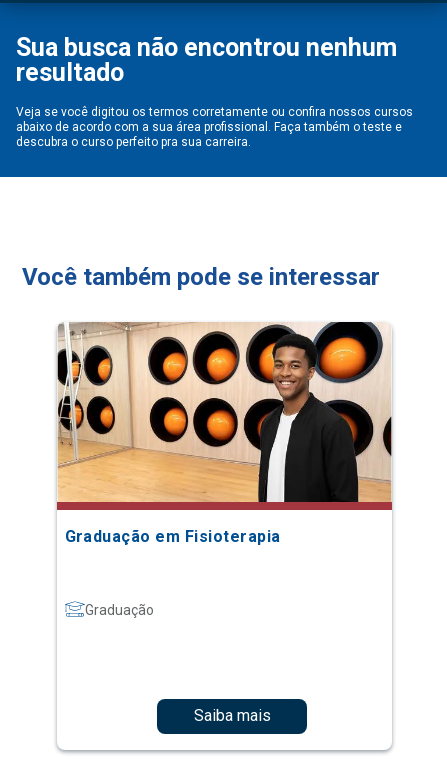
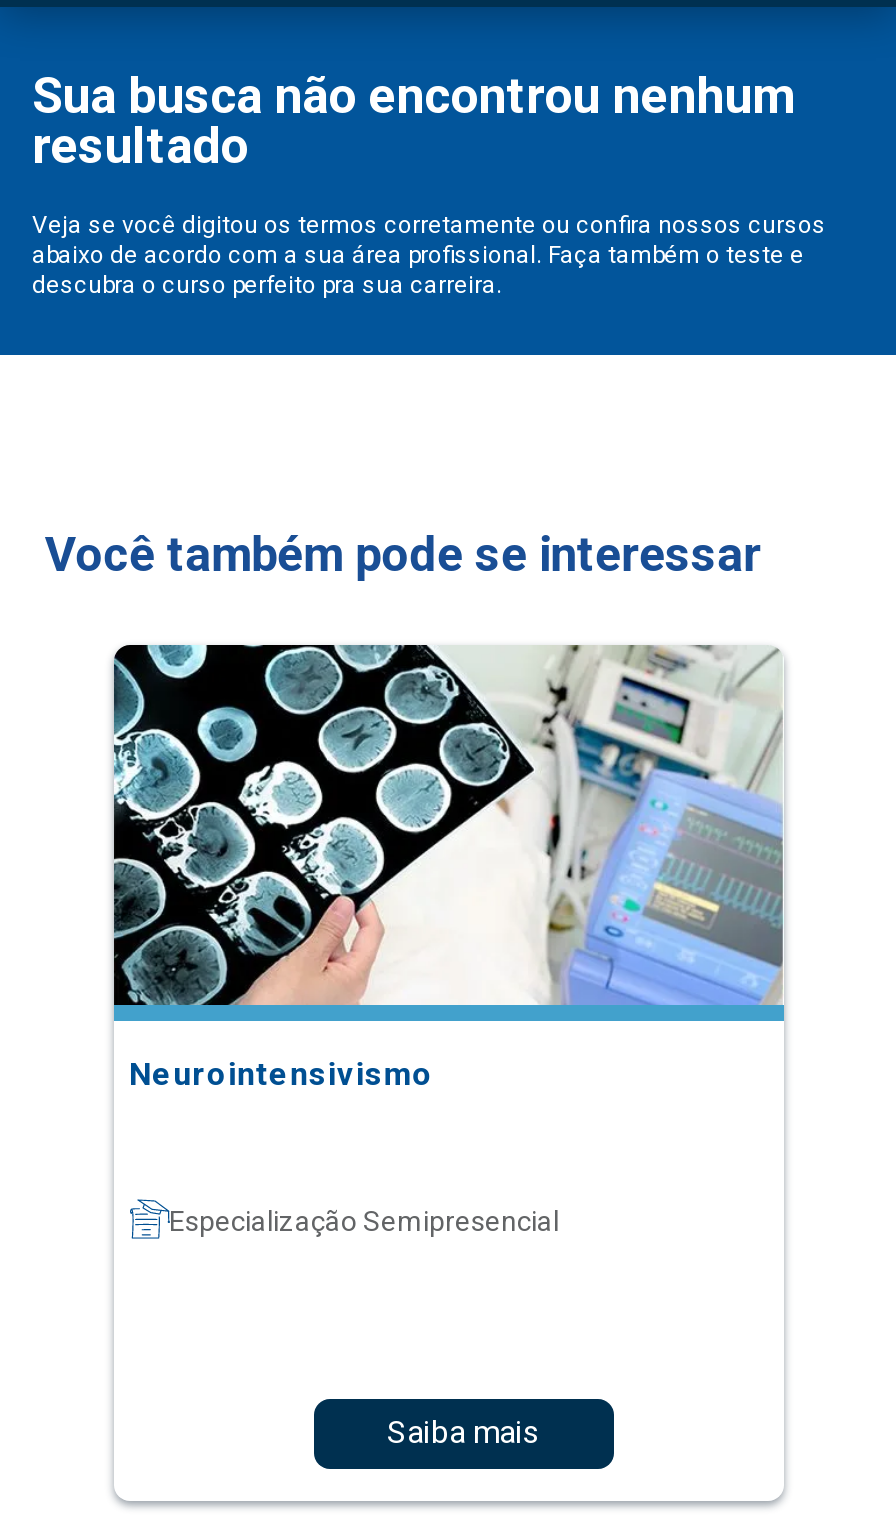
- [image]
- Graduação em Fisioterapia
+ [image]
+ Neurointensivismo

- Graduação
+ Especialização Semipresencial
